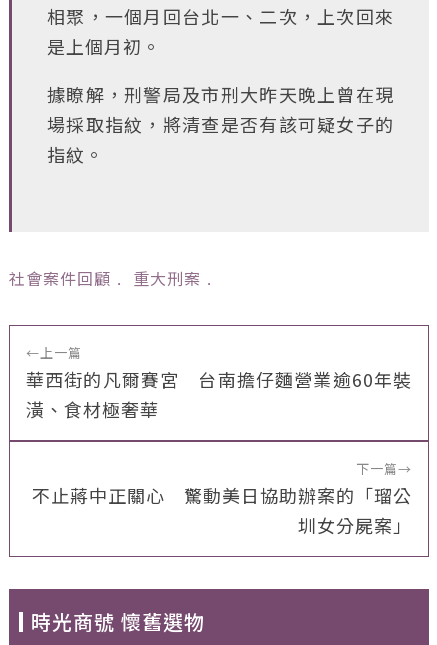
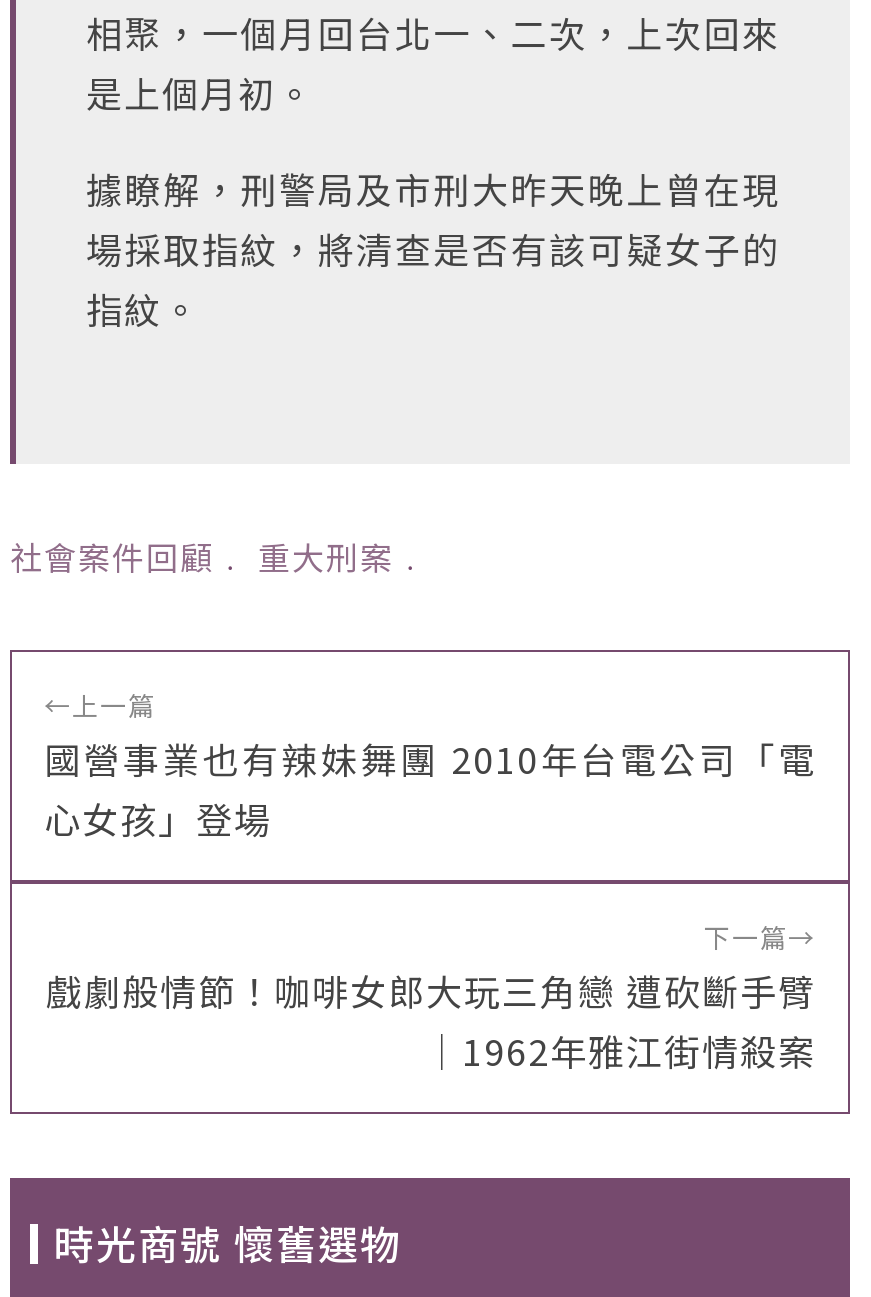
- 華西街的凡爾賽宮 台南擔仔麵營業逾60年裝
- 潢、食材極奢華
+ 國營事業也有辣妹舞團 2010年台電公司「電
+ 心女孩」登場

- 不止蔣中正關心 驚動美日協助辦案的「瑠公
- 圳女分屍案」
+ 戲劇般情節！咖啡女郎大玩三角戀 遭砍斷手臂
+ ｜1962年雅江街情殺案
